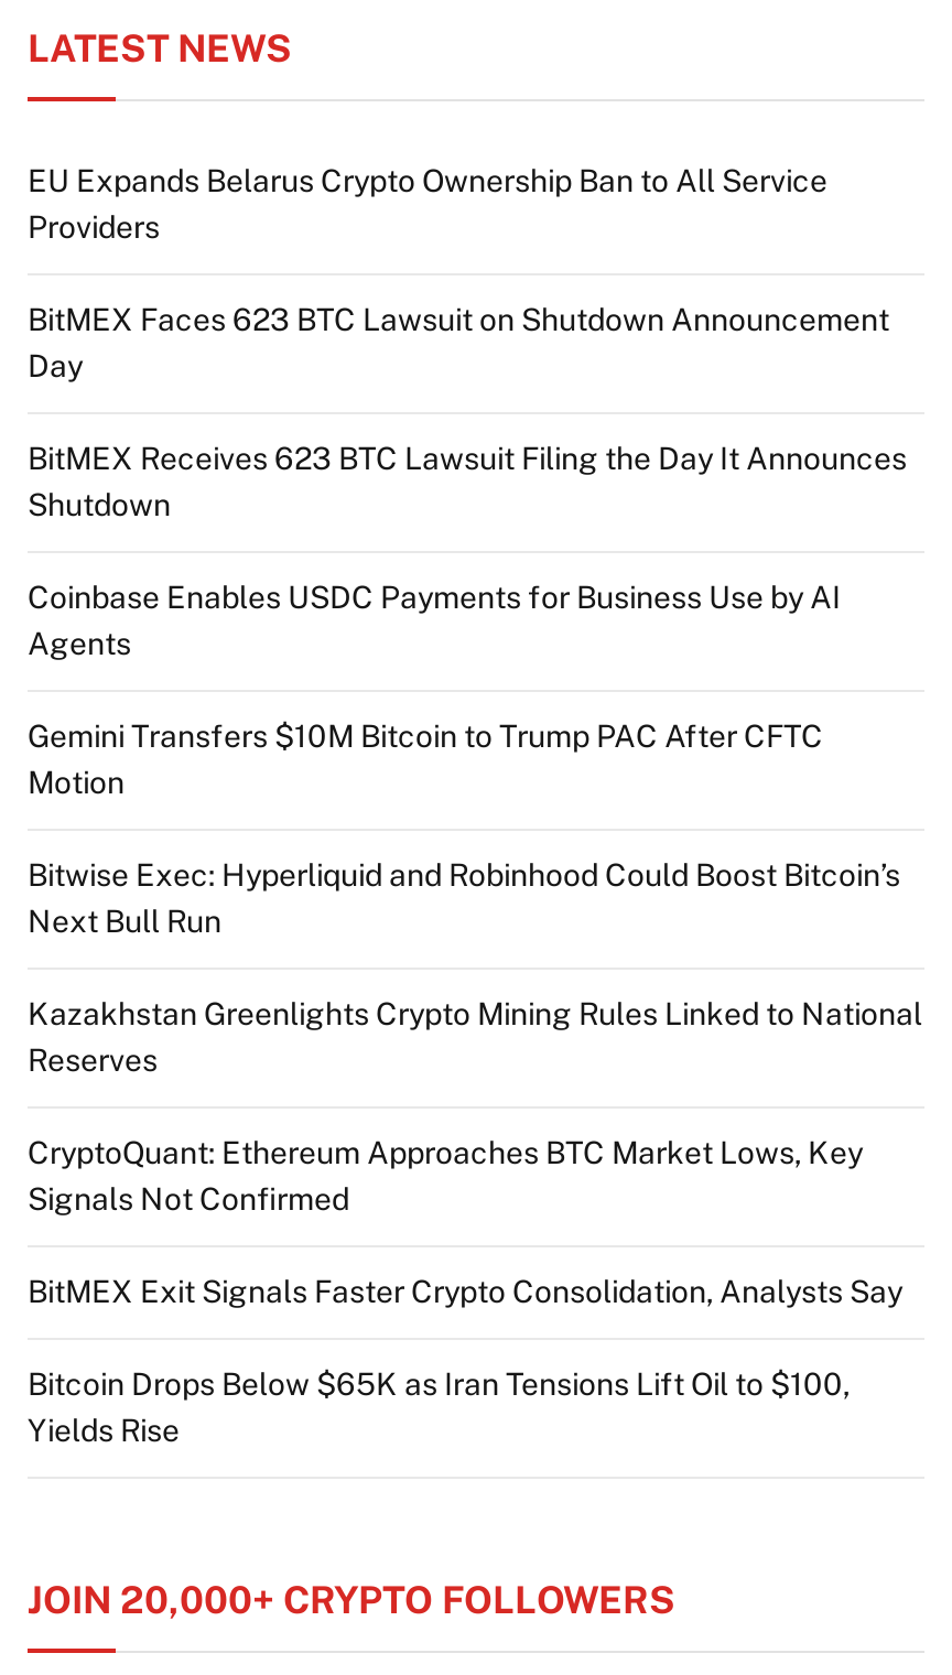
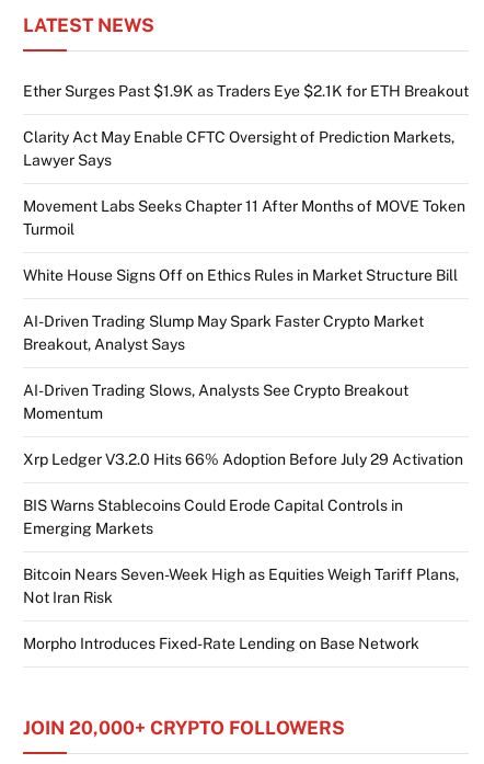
- EU Expands Belarus Crypto Ownership Ban to All Service
- Providers
+ Ether Surges Past $1.9K as Traders Eye $2.1K for ETH Breakout

- BitMEX Faces 623 BTC Lawsuit on Shutdown Announcement
- Day
+ Clarity Act May Enable CFTC Oversight of Prediction Markets,
+ Lawyer Says

- BitMEX Receives 623 BTC Lawsuit Filing the Day It Announces
- Shutdown
+ Movement Labs Seeks Chapter 11 After Months of MOVE Token
+ Turmoil

- Coinbase Enables USDC Payments for Business Use by AI
- Agents
+ White House Signs Off on Ethics Rules in Market Structure Bill

- Gemini Transfers $10M Bitcoin to Trump PAC After CFTC
- Motion
+ AI-Driven Trading Slump May Spark Faster Crypto Market
+ Breakout, Analyst Says

- Bitwise Exec: Hyperliquid and Robinhood Could Boost Bitcoin’s
- Next Bull Run
+ AI-Driven Trading Slows, Analysts See Crypto Breakout
+ Momentum

- Kazakhstan Greenlights Crypto Mining Rules Linked to National
- Reserves
+ Xrp Ledger V3.2.0 Hits 66% Adoption Before July 29 Activation

- CryptoQuant: Ethereum Approaches BTC Market Lows, Key
- Signals Not Confirmed
+ BIS Warns Stablecoins Could Erode Capital Controls in
+ Emerging Markets

- BitMEX Exit Signals Faster Crypto Consolidation, Analysts Say
+ Bitcoin Nears Seven-Week High as Equities Weigh Tariff Plans,
+ Not Iran Risk

- Bitcoin Drops Below $65K as Iran Tensions Lift Oil to $100,
- Yields Rise
+ Morpho Introduces Fixed-Rate Lending on Base Network
